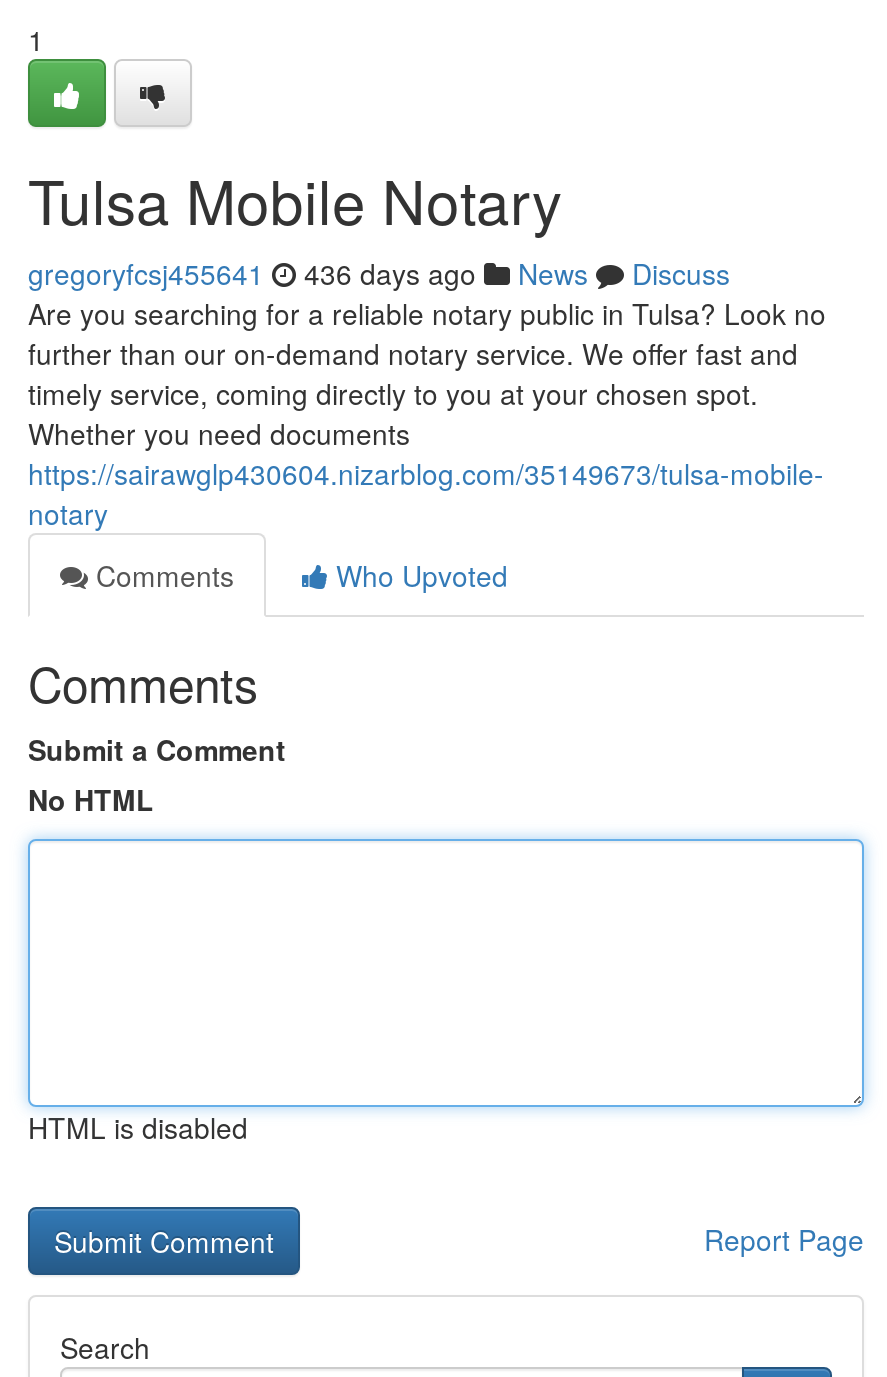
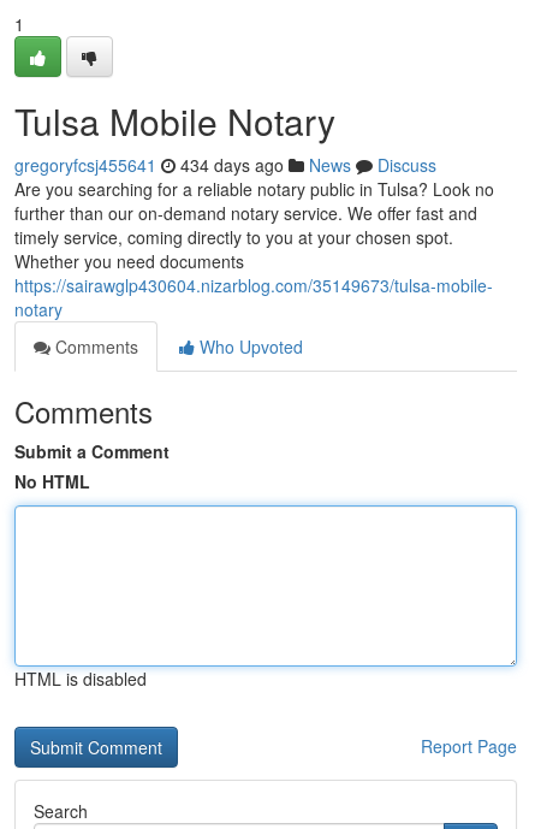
- gregoryfcsj455641 436 days ago News Discuss
+ gregoryfcsj455641 434 days ago News Discuss
